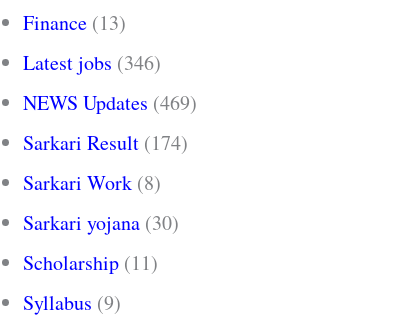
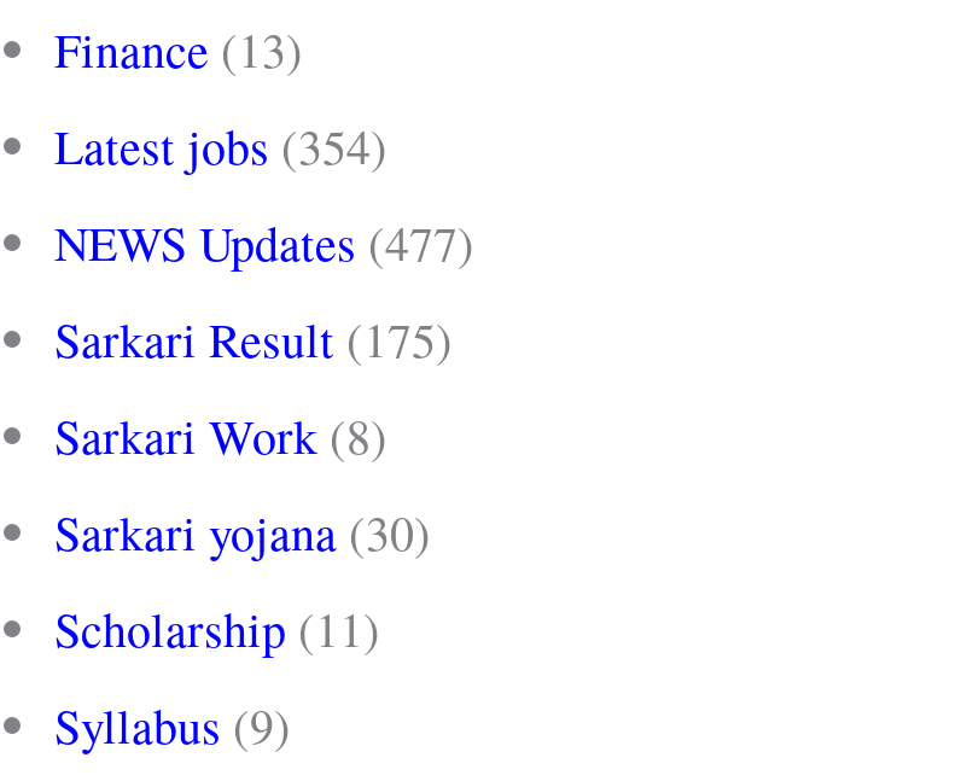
- Latest jobs (346)
+ Latest jobs (354)

- NEWS Updates (469)
+ NEWS Updates (477)

- Sarkari Result (174)
+ Sarkari Result (175)
